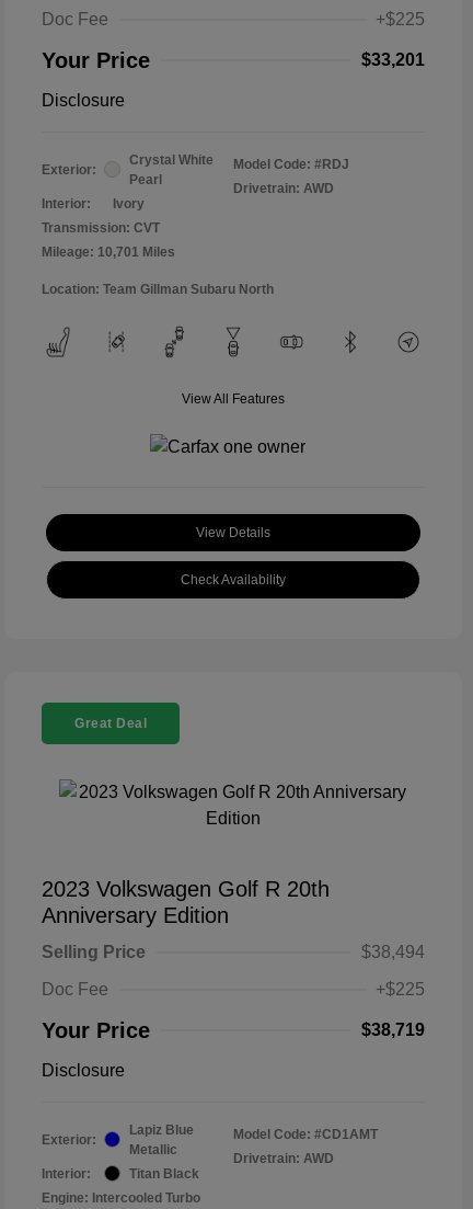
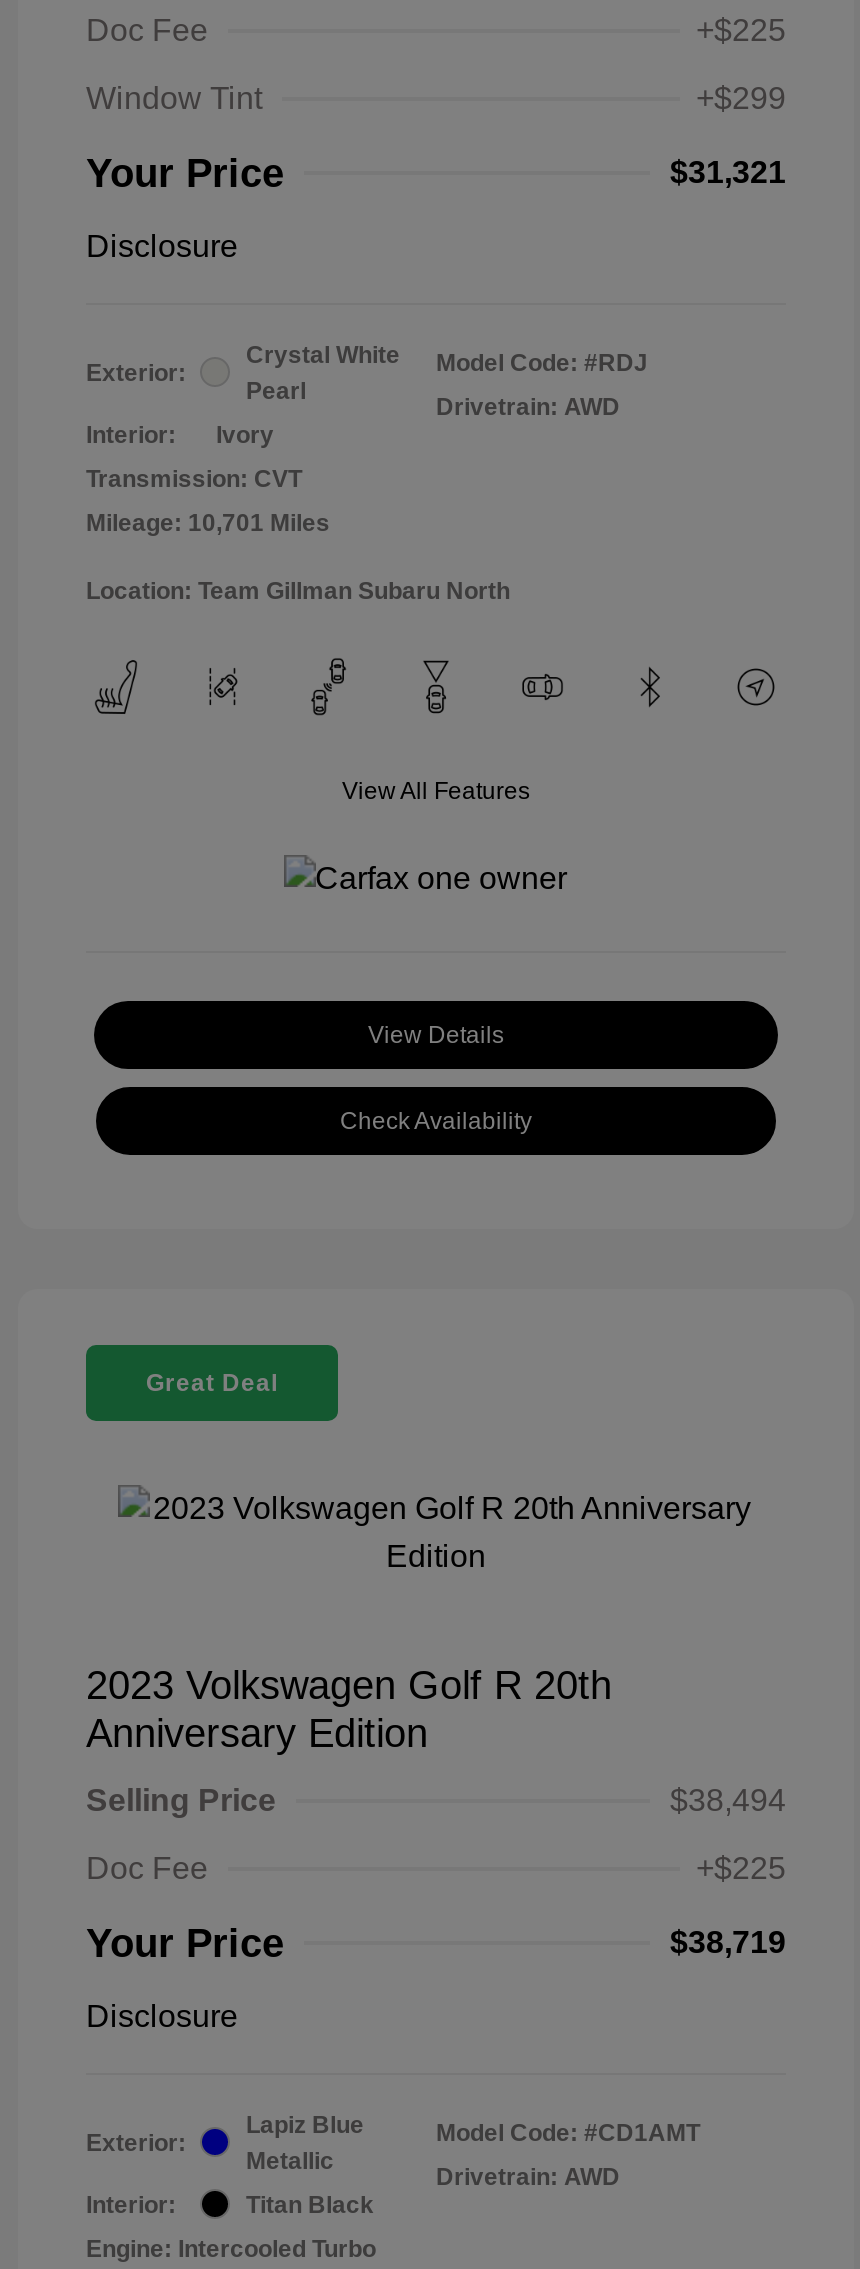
+ Window Tint
+ +$299

- $33,201
+ $31,321
